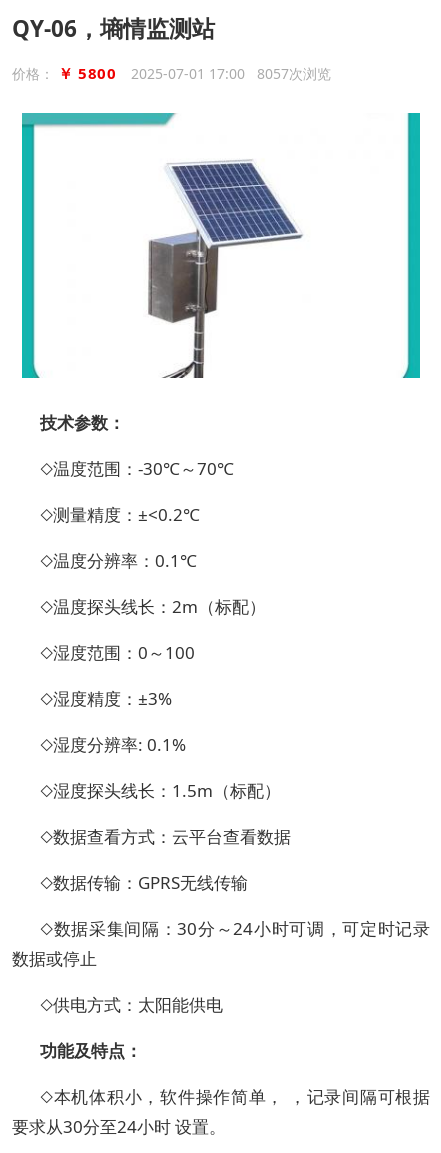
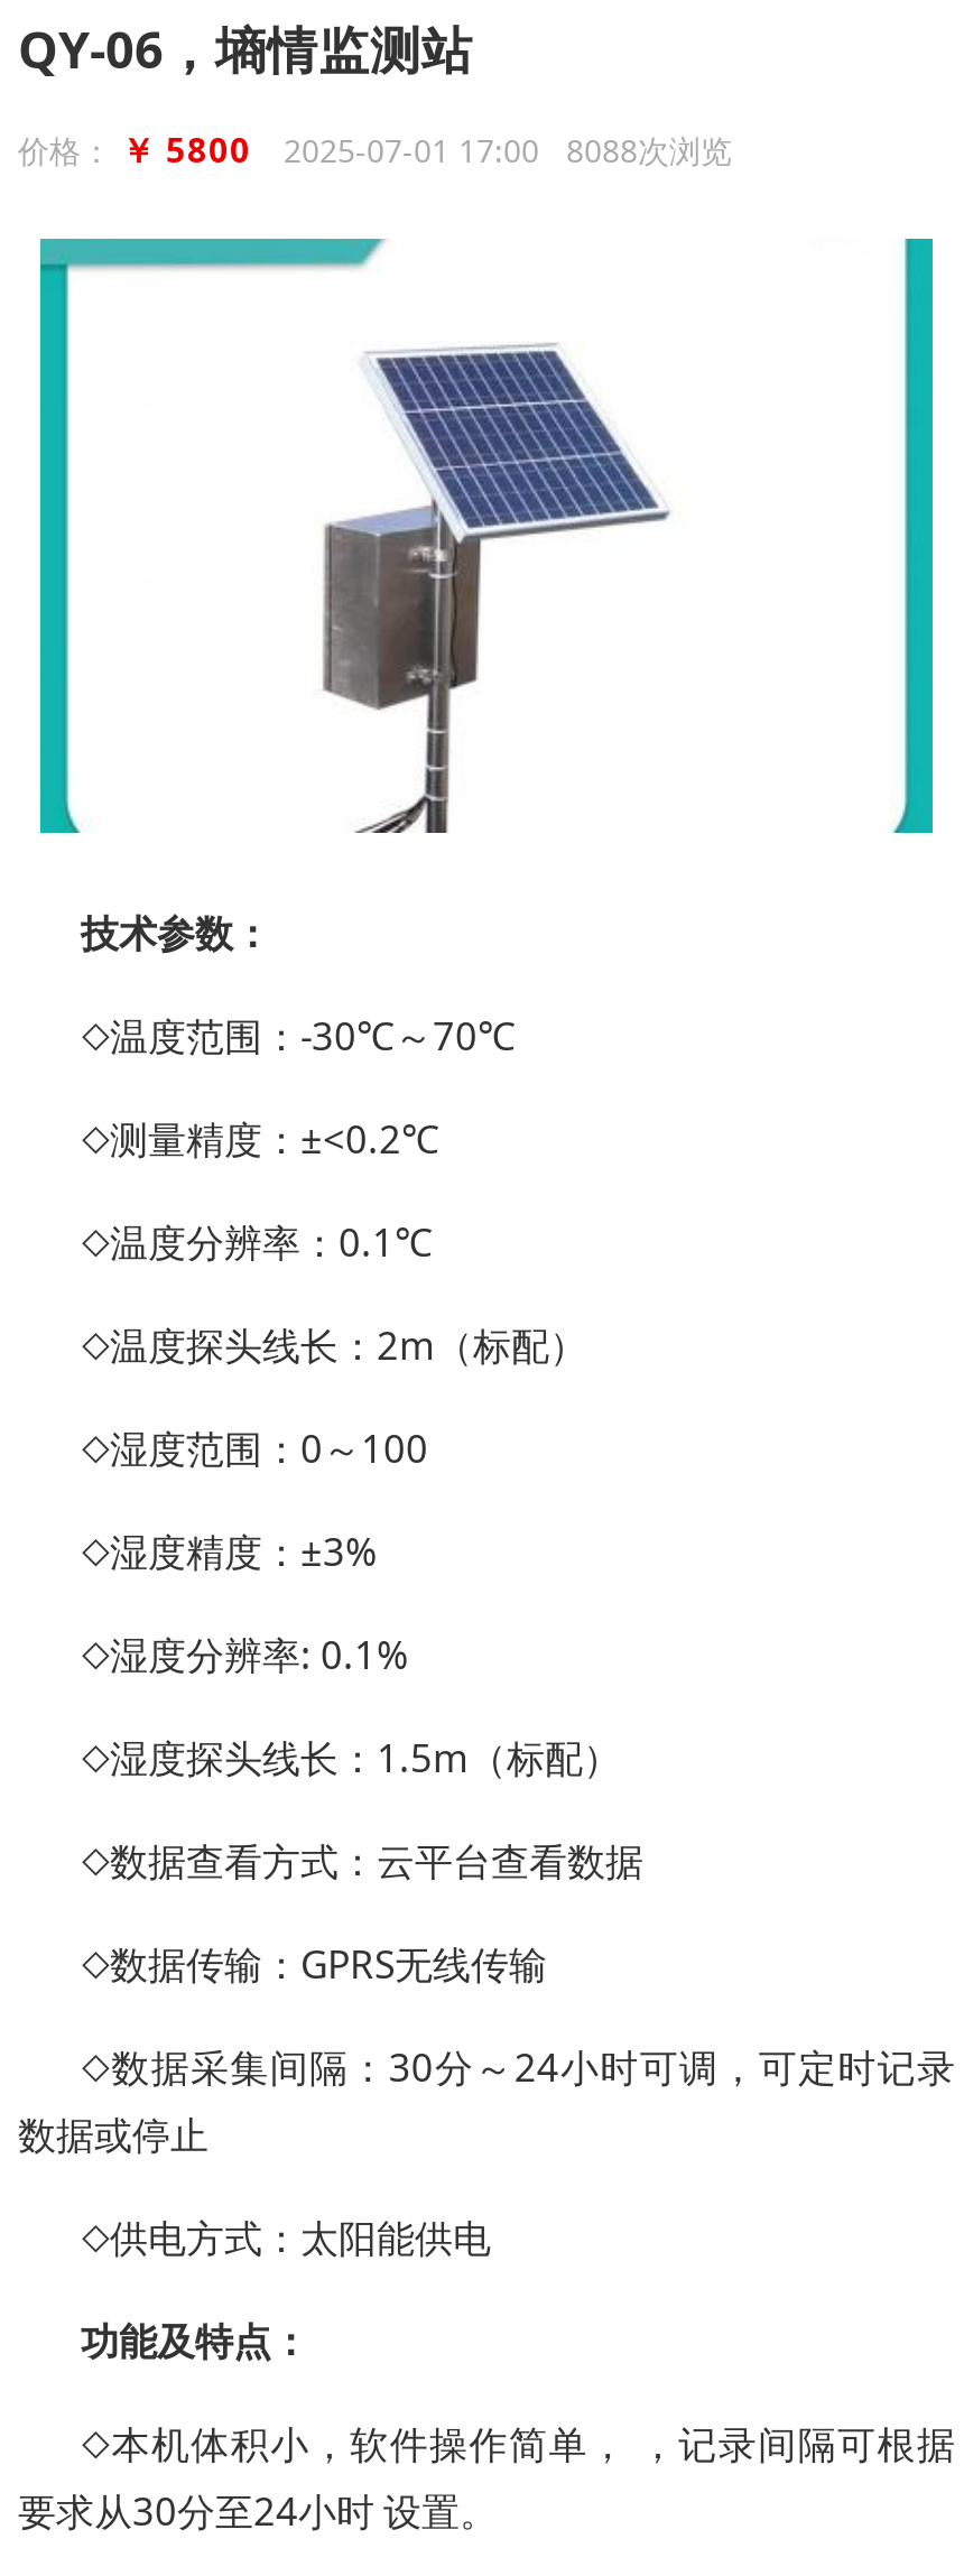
- 价格：￥ 5800 2025-07-01 17:00 8057次浏览
+ 价格：￥ 5800 2025-07-01 17:00 8088次浏览
